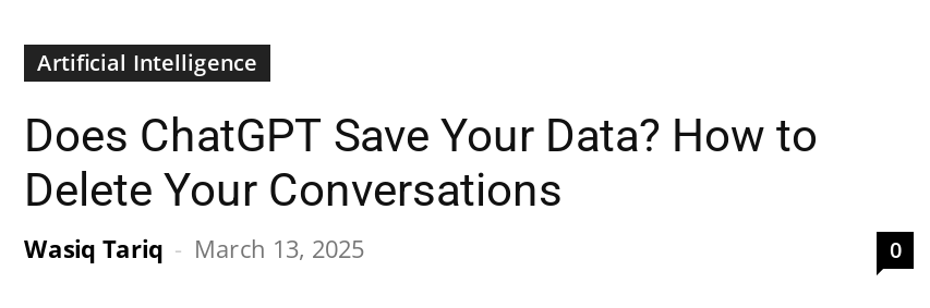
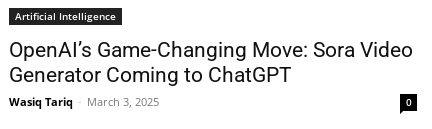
- Does ChatGPT Save Your Data? How to
- Delete Your Conversations
- Wasiq Tariq - March 13, 2025
+ OpenAI’s Game-Changing Move: Sora Video
+ Generator Coming to ChatGPT
+ Wasiq Tariq - March 3, 2025
